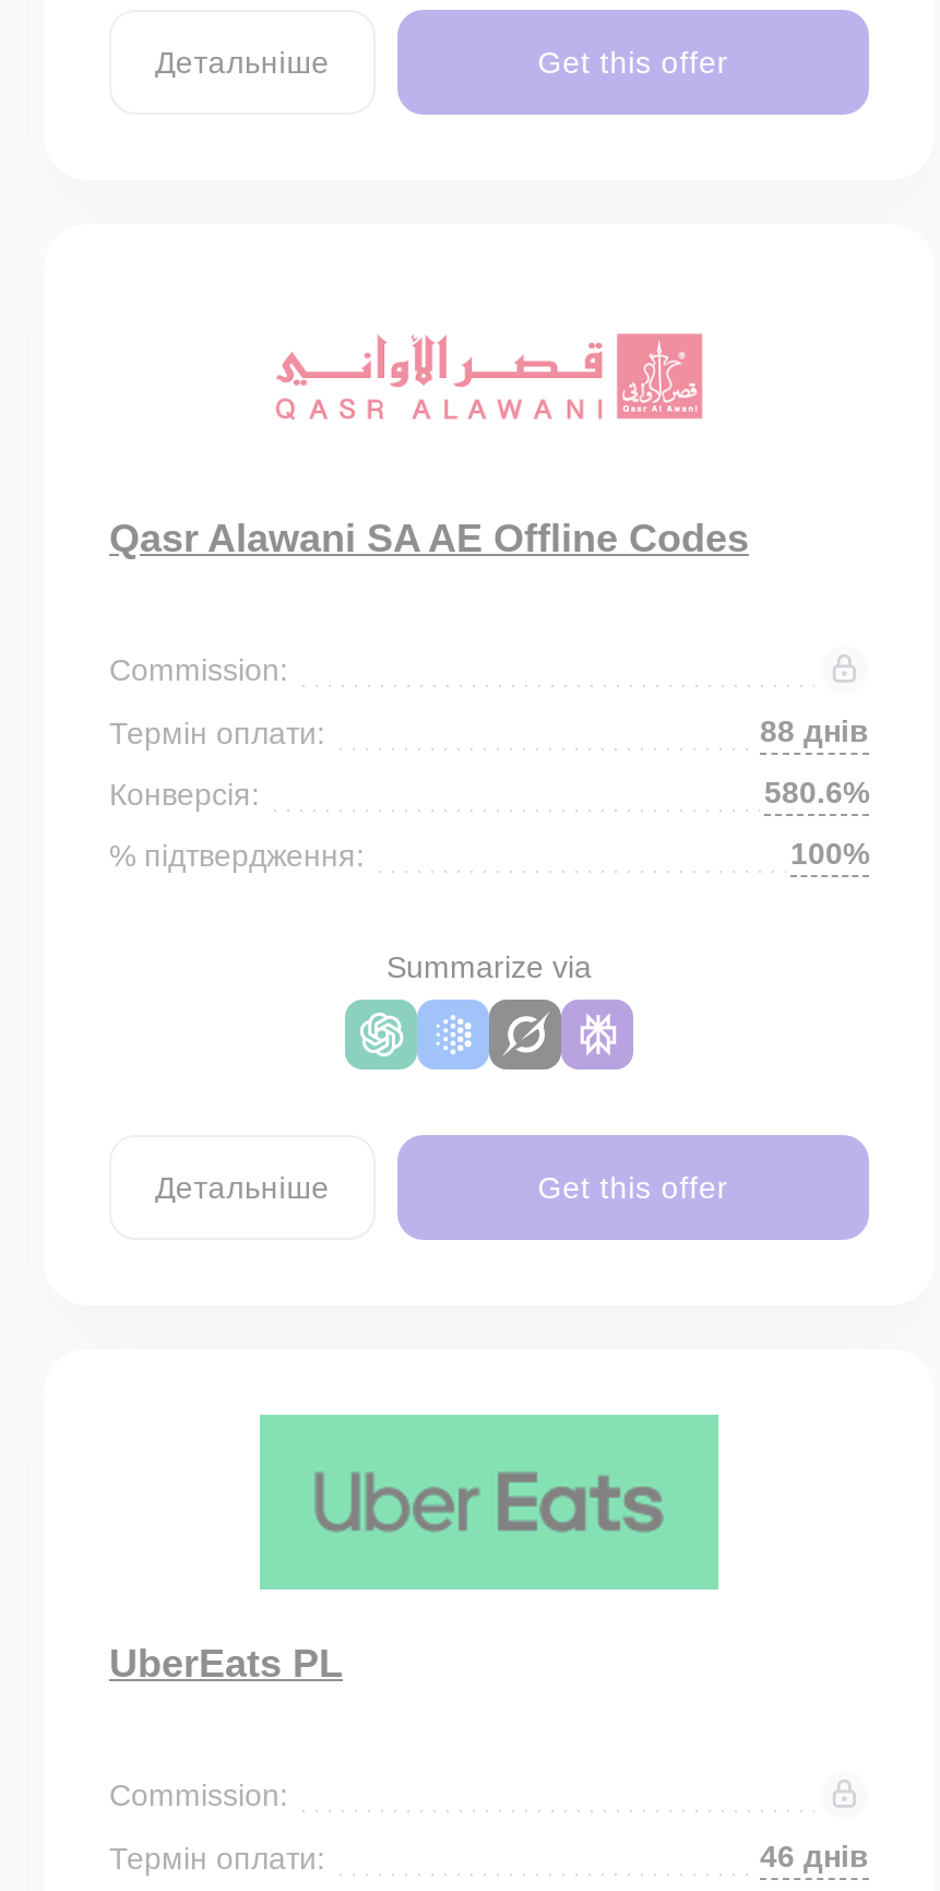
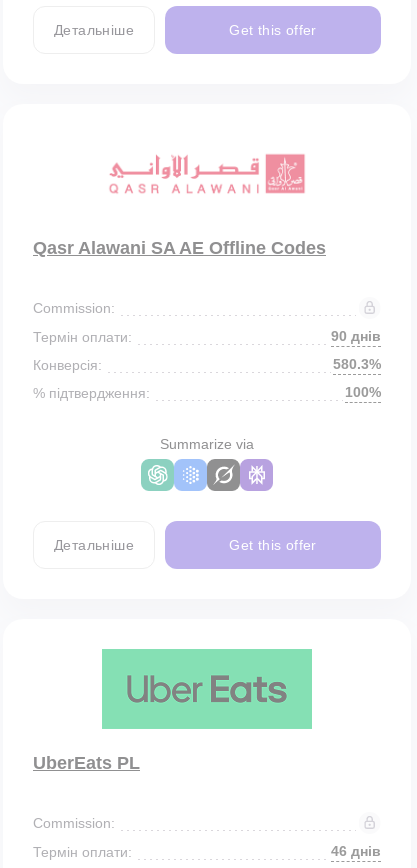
- 88 днів
+ 90 днів

- 580.6%
+ 580.3%
